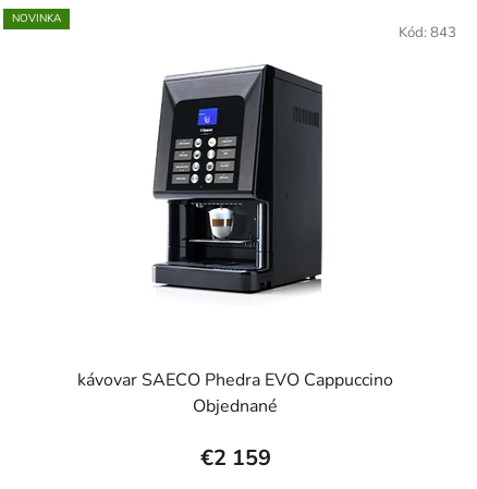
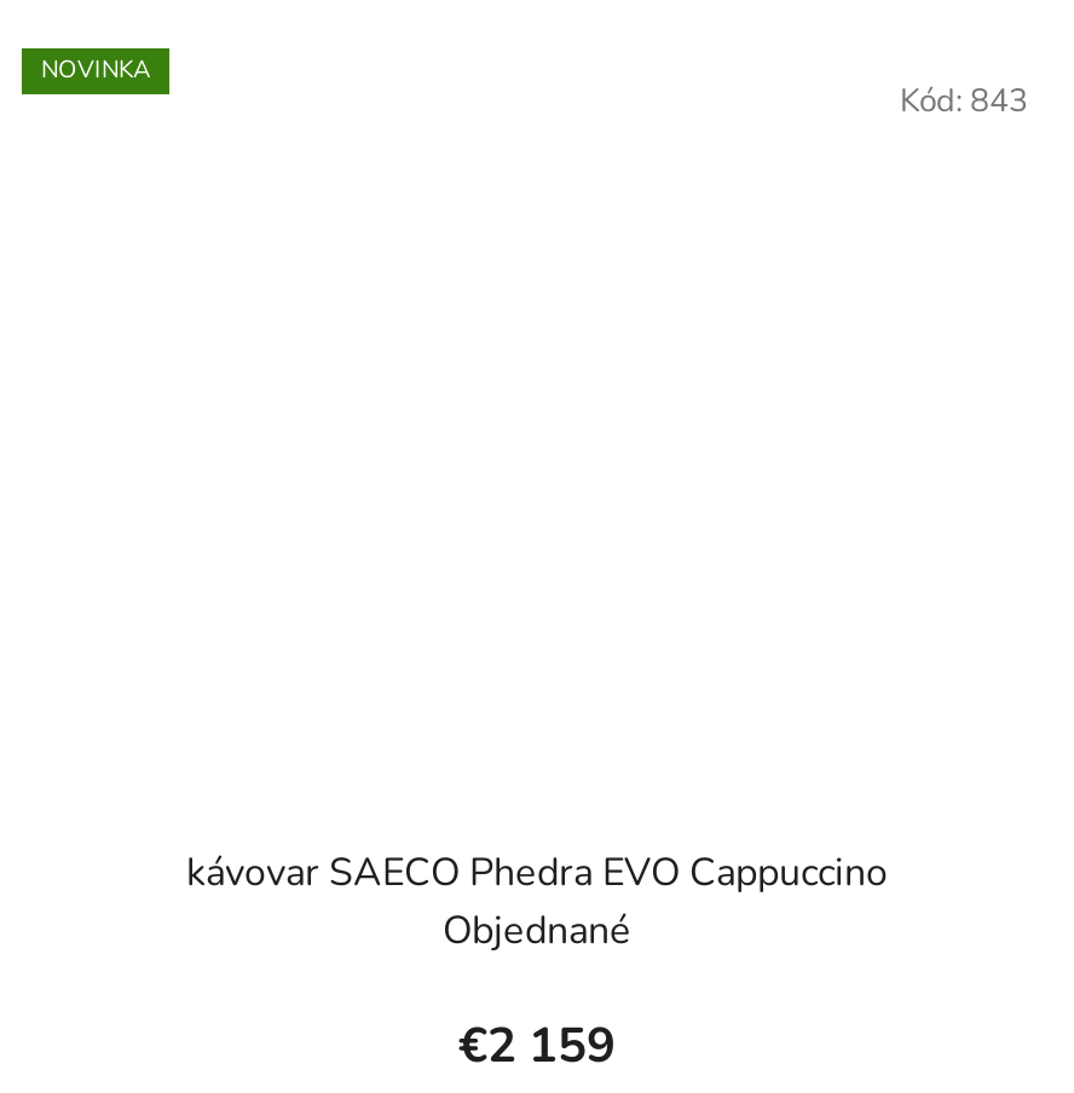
- [image]
